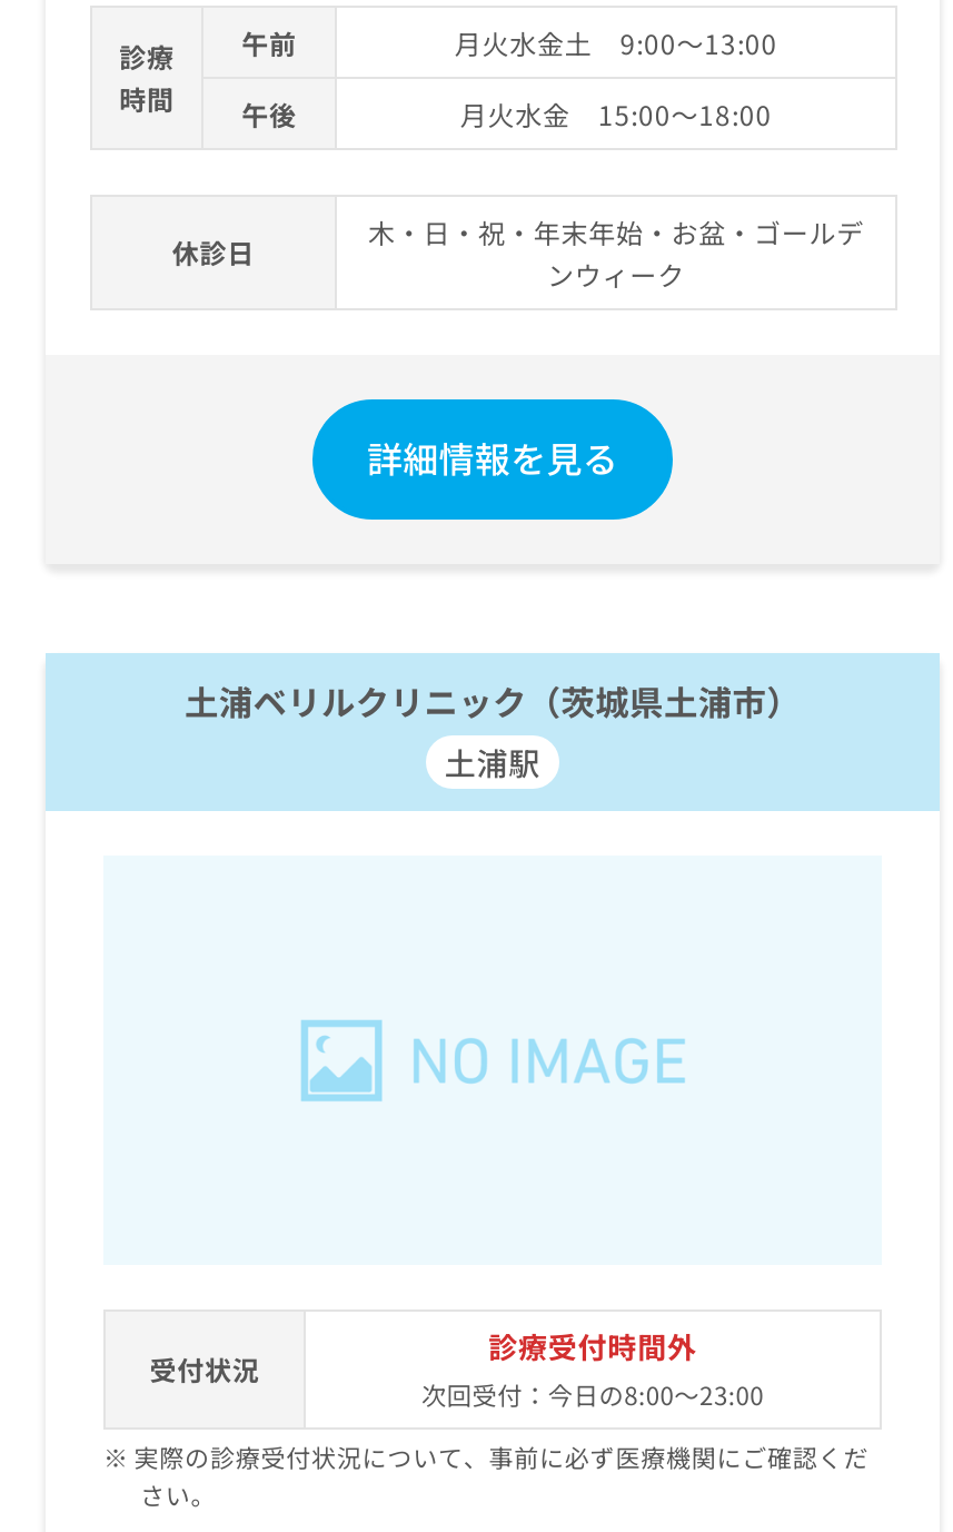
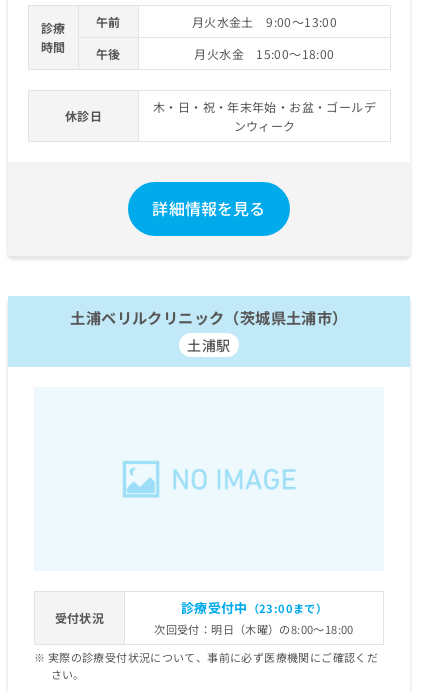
- 診療受付時間外
- 次回受付：今日の8:00～23:00
+ 診療受付中（23:00まで）
+ 次回受付：明日（木曜）の8:00～18:00
